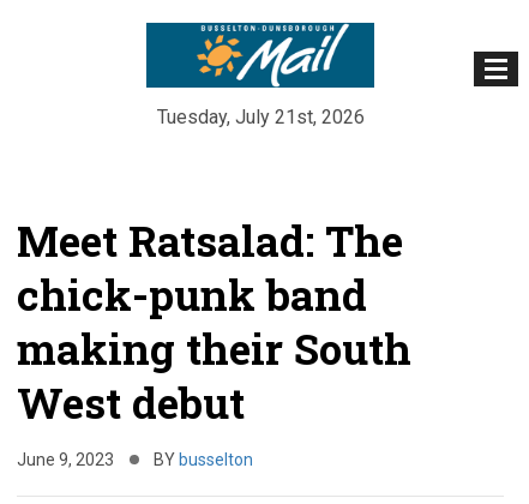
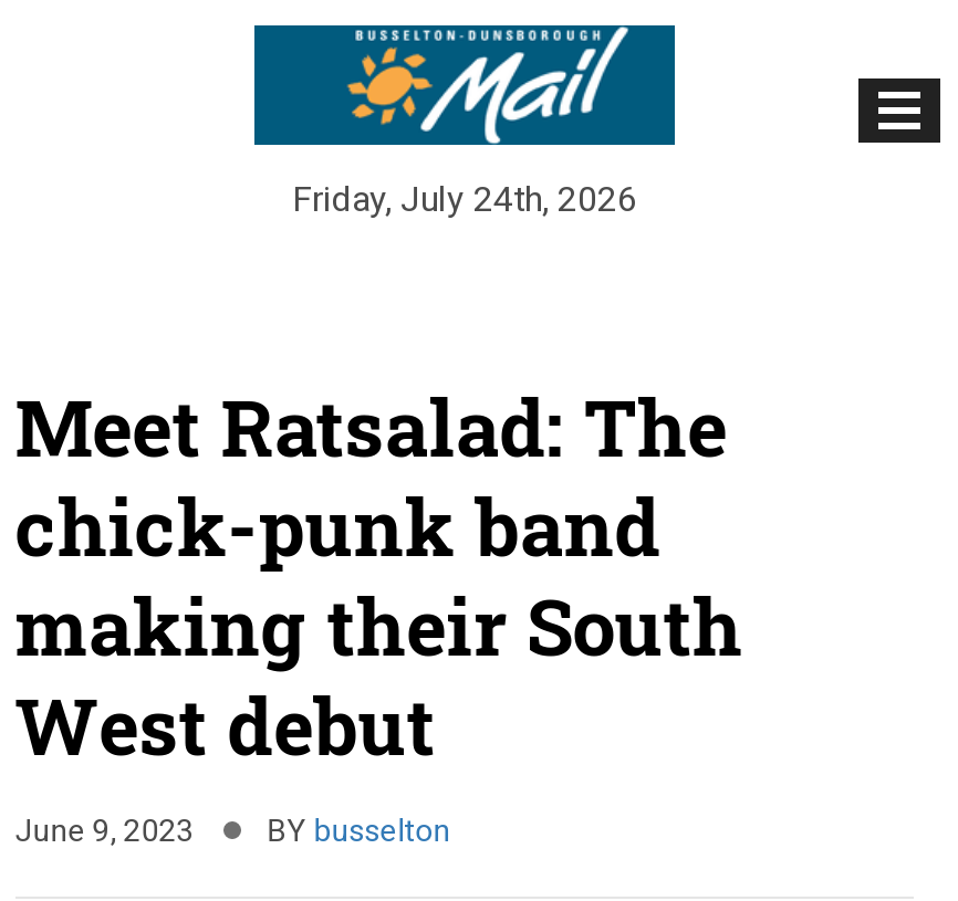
- Tuesday, July 21st, 2026
+ Friday, July 24th, 2026
